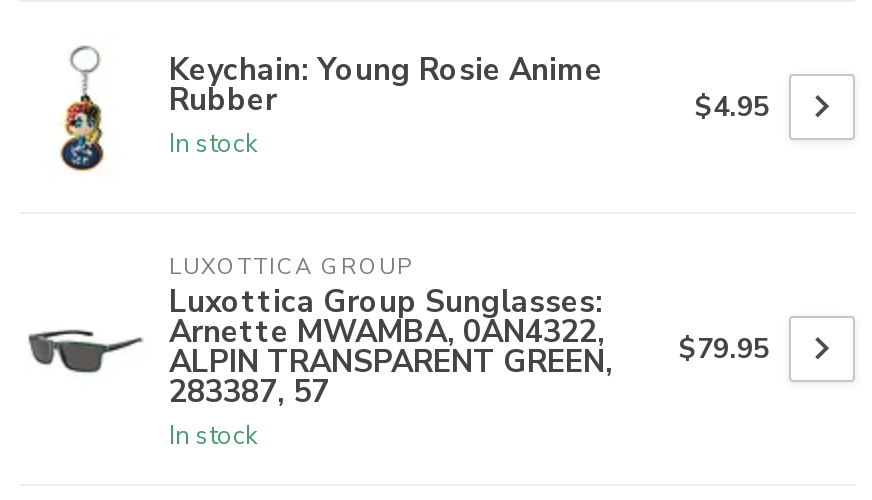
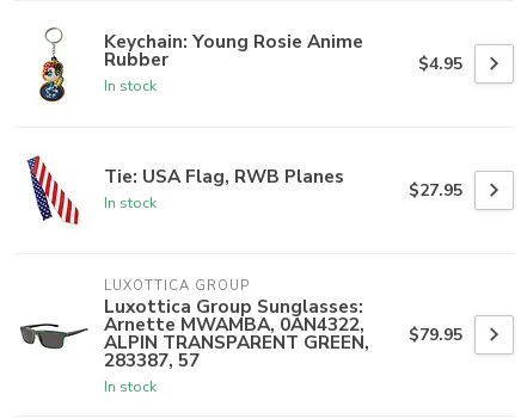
+ [image]
+ Tie: USA Flag, RWB Planes
+ In stock

+ $27.95
